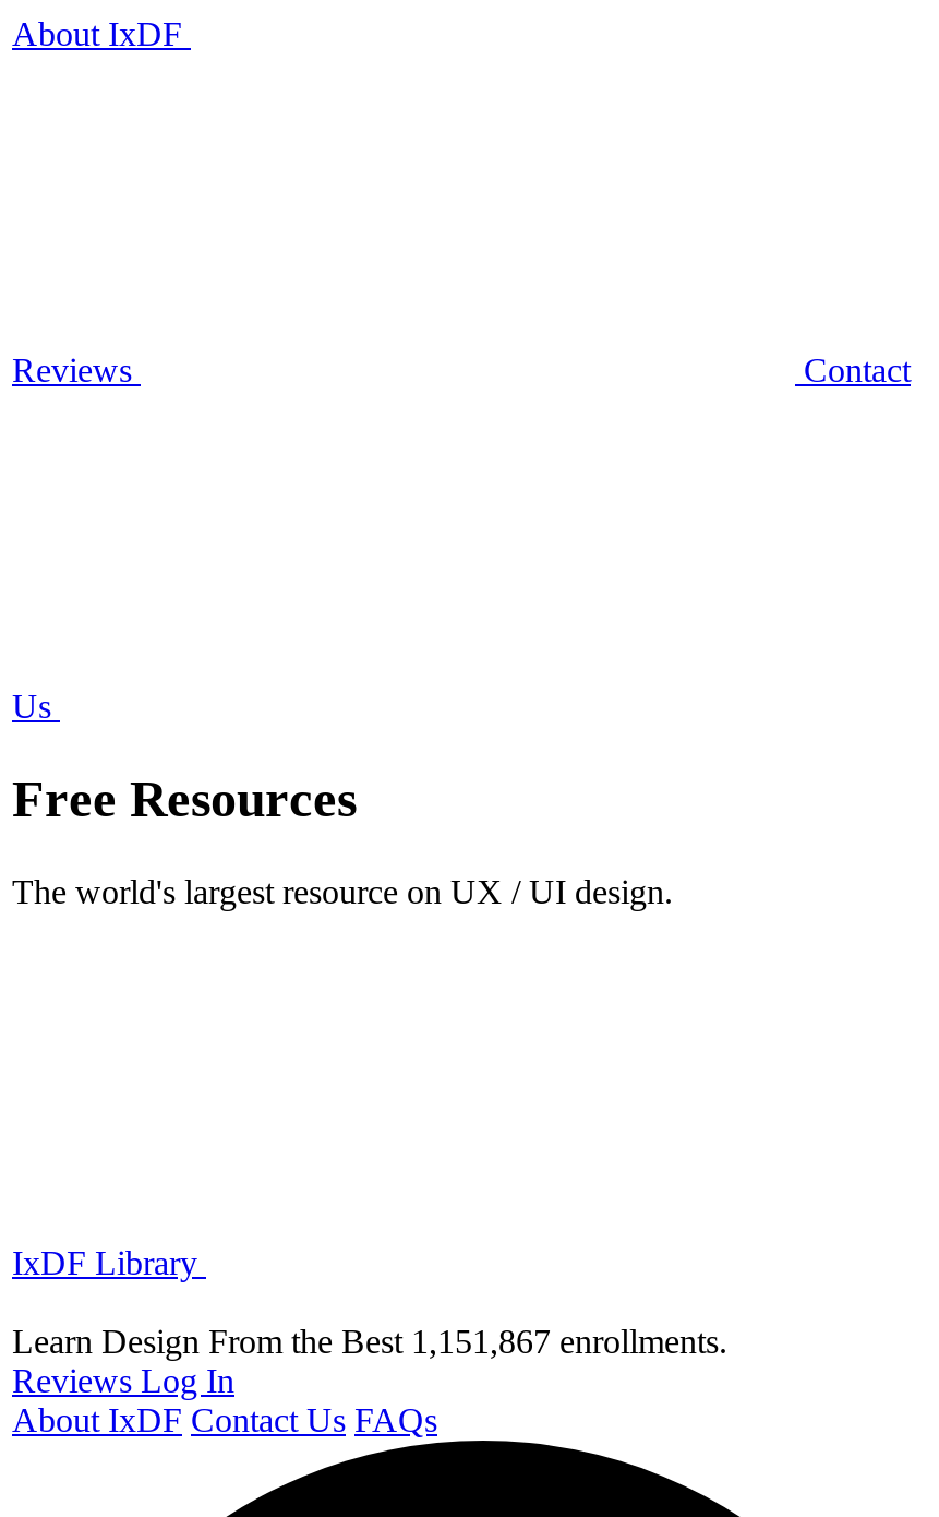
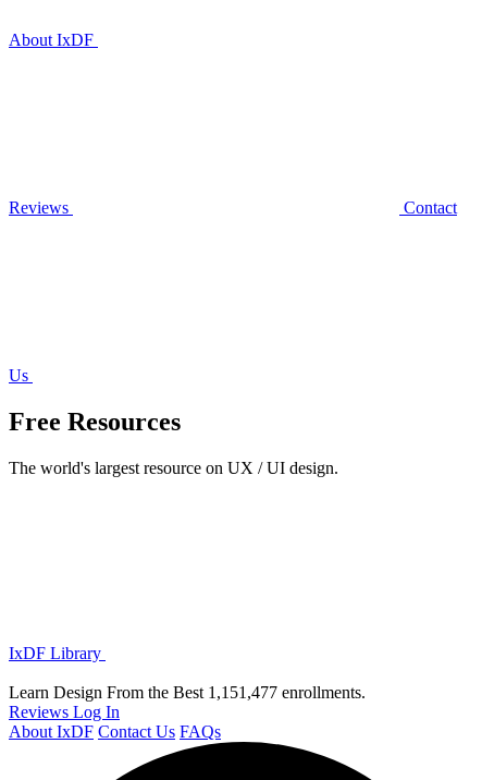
- Learn Design From the Best 1,151,867 enrollments.
+ Learn Design From the Best 1,151,477 enrollments.
